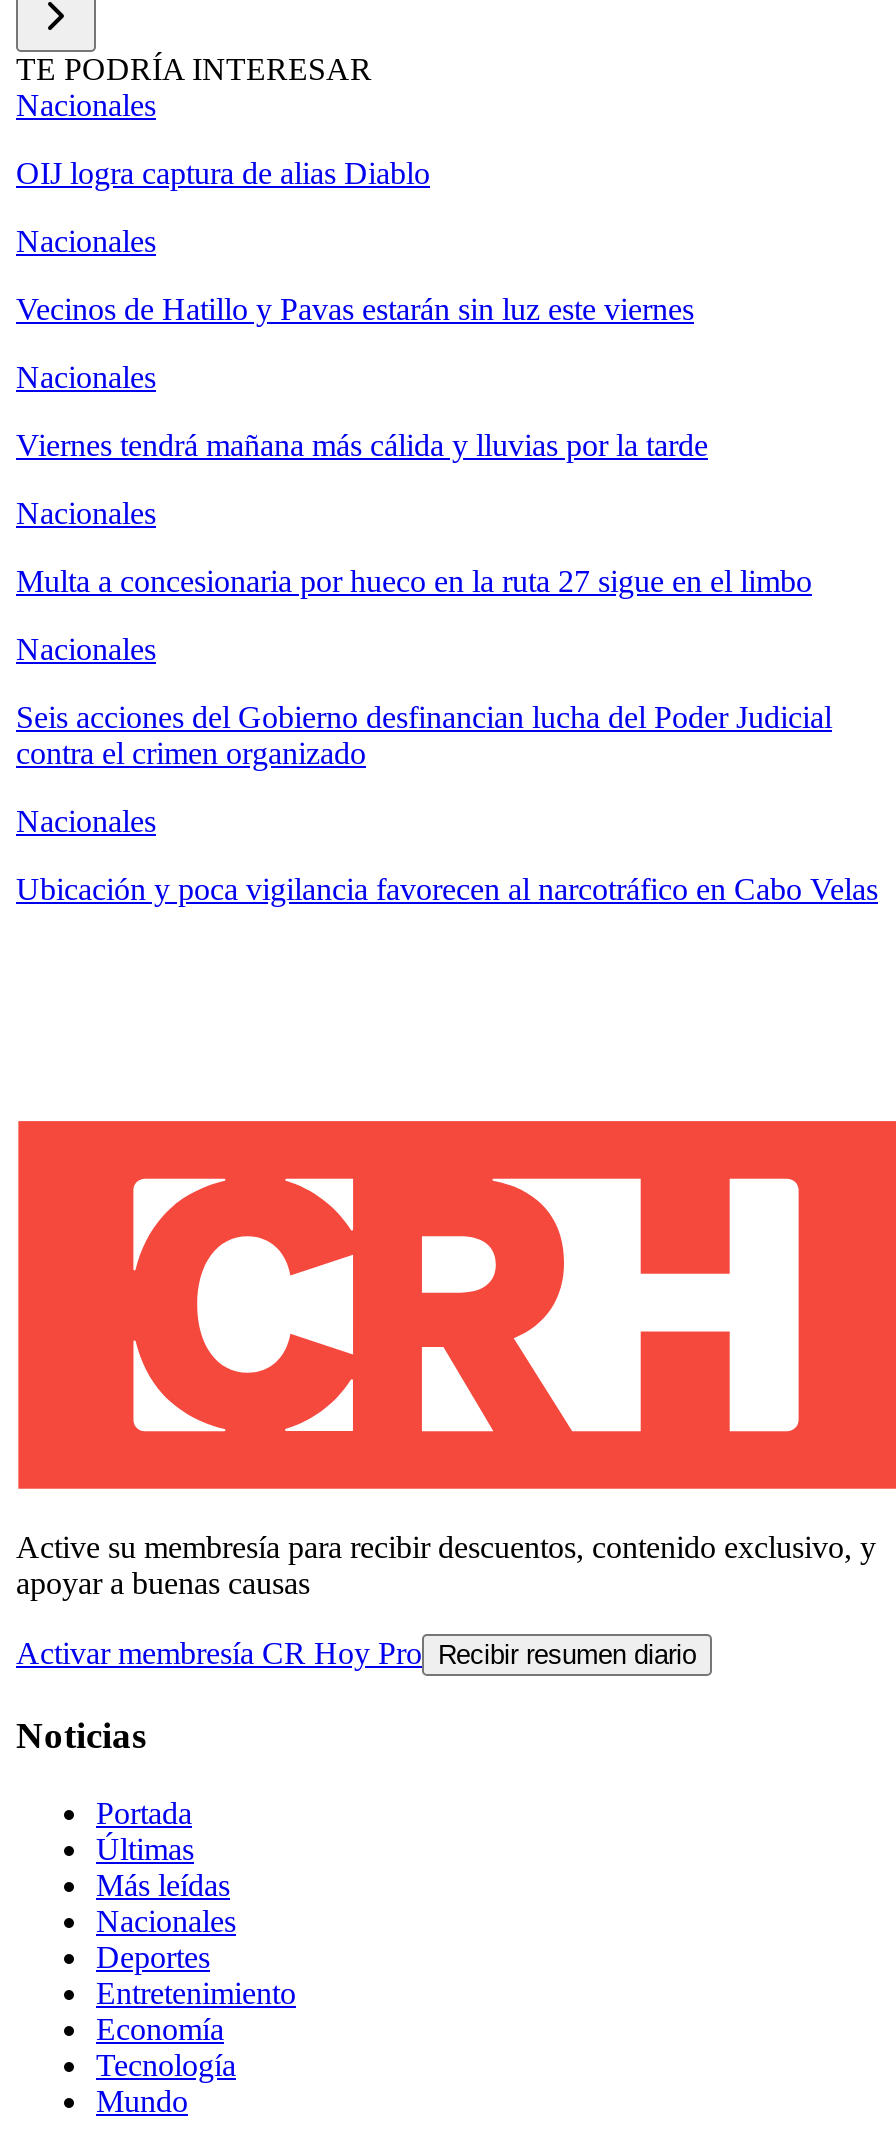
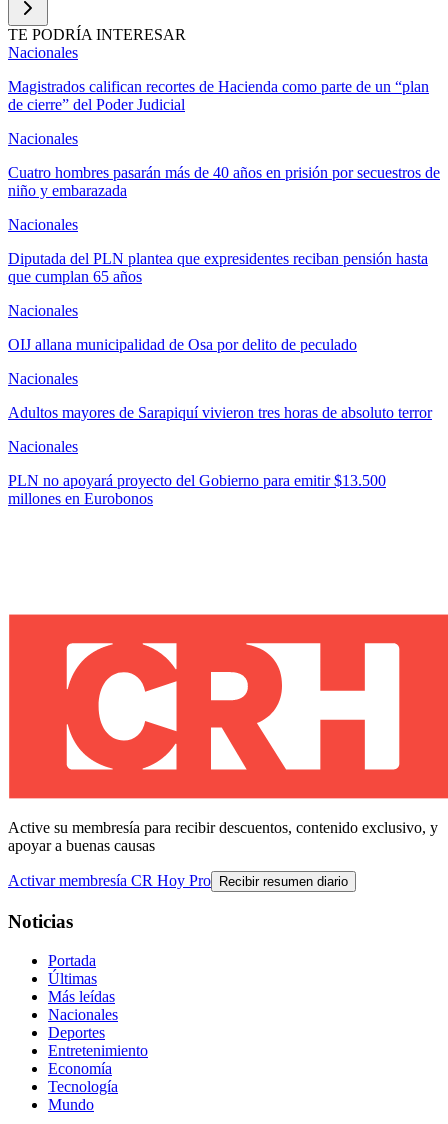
- OIJ logra captura de alias Diablo
+ Magistrados califican recortes de Hacienda como parte de un “plan
+ de cierre” del Poder Judicial

- Vecinos de Hatillo y Pavas estarán sin luz este viernes
+ Cuatro hombres pasarán más de 40 años en prisión por secuestros de
+ niño y embarazada

- Viernes tendrá mañana más cálida y lluvias por la tarde
+ Diputada del PLN plantea que expresidentes reciban pensión hasta
+ que cumplan 65 años

- Multa a concesionaria por hueco en la ruta 27 sigue en el limbo
+ OIJ allana municipalidad de Osa por delito de peculado

- Seis acciones del Gobierno desfinancian lucha del Poder Judicial
- contra el crimen organizado
+ Adultos mayores de Sarapiquí vivieron tres horas de absoluto terror

- Ubicación y poca vigilancia favorecen al narcotráfico en Cabo Velas
+ PLN no apoyará proyecto del Gobierno para emitir $13.500
+ millones en Eurobonos
